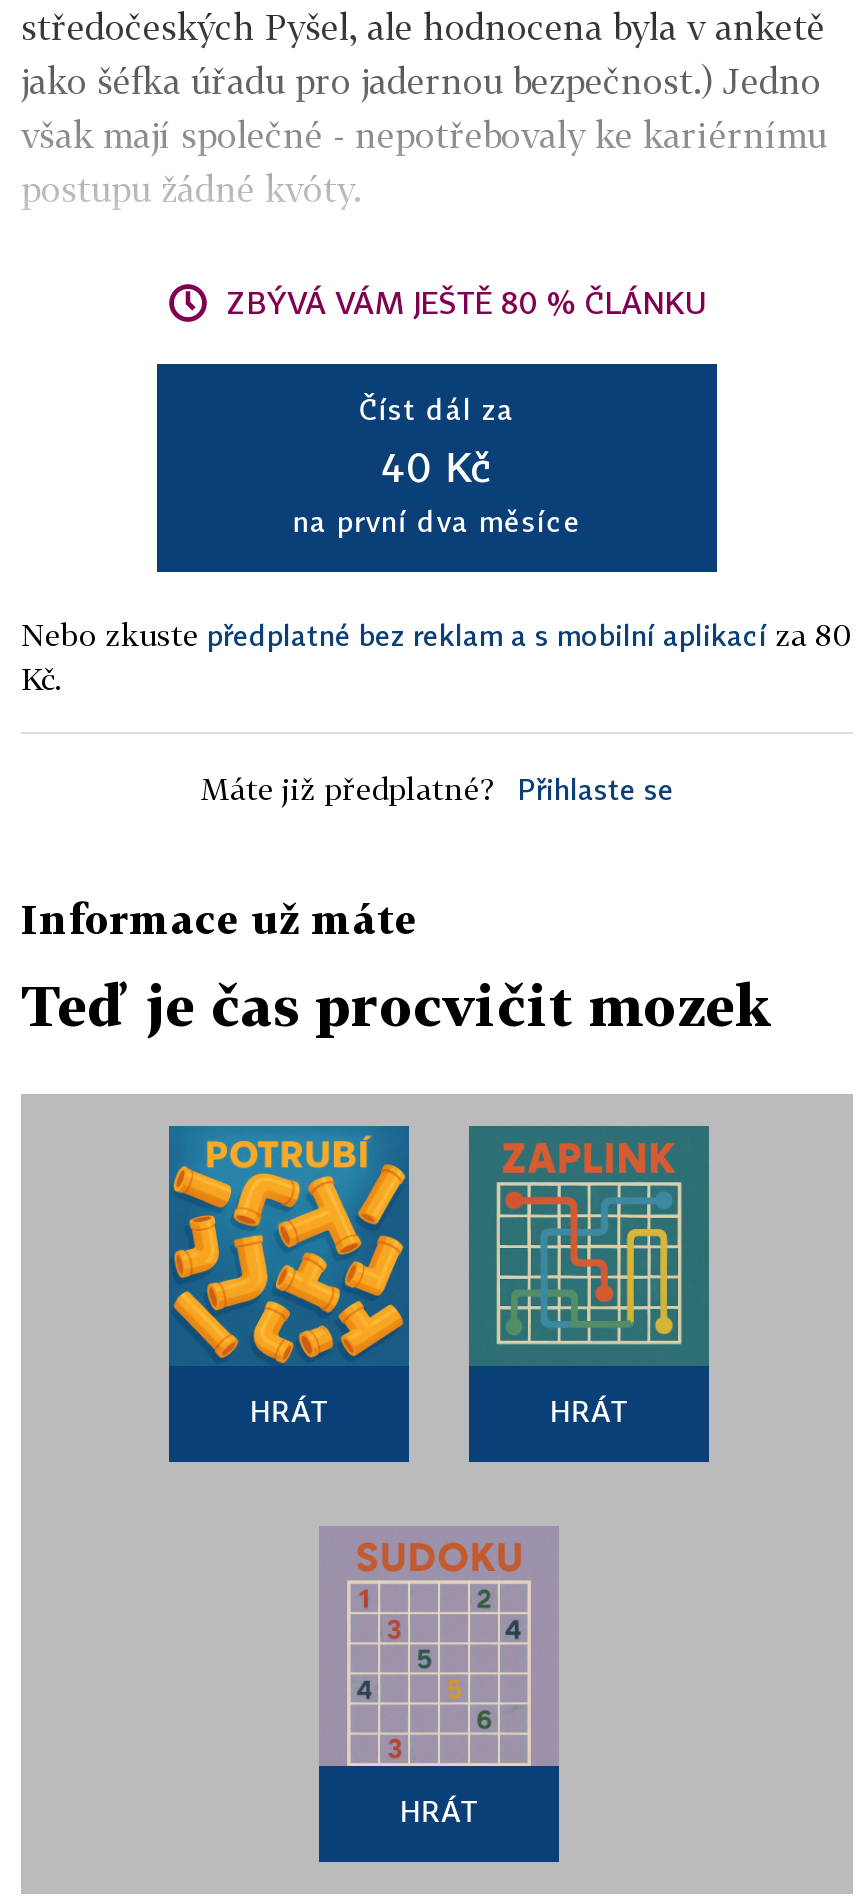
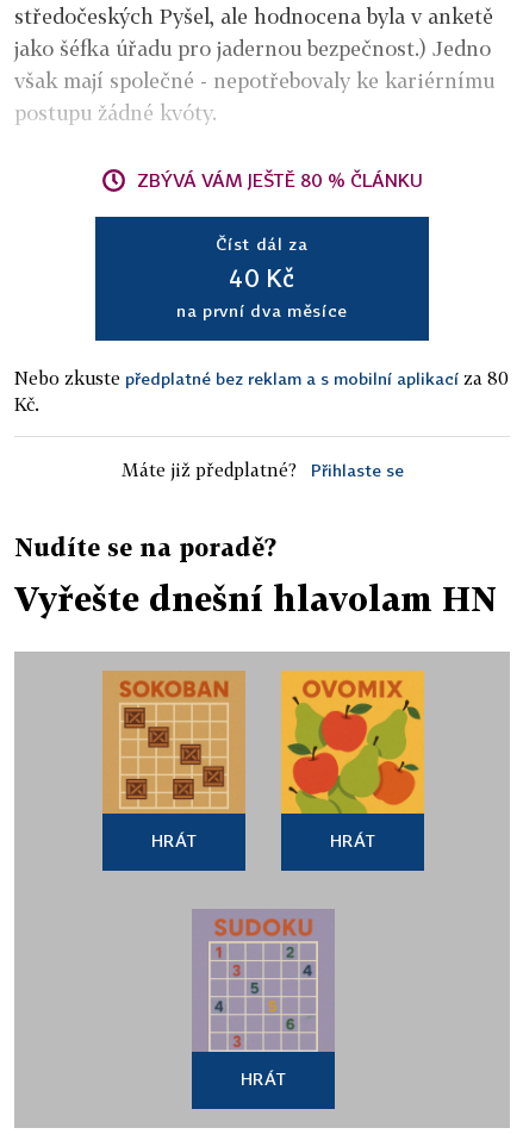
- Informace už máte
+ Nudíte se na poradě?

- Teď je čas procvičit mozek
+ Vyřešte dnešní hlavolam HN

- [image]
+ [image]

- [image]
+ [image]
